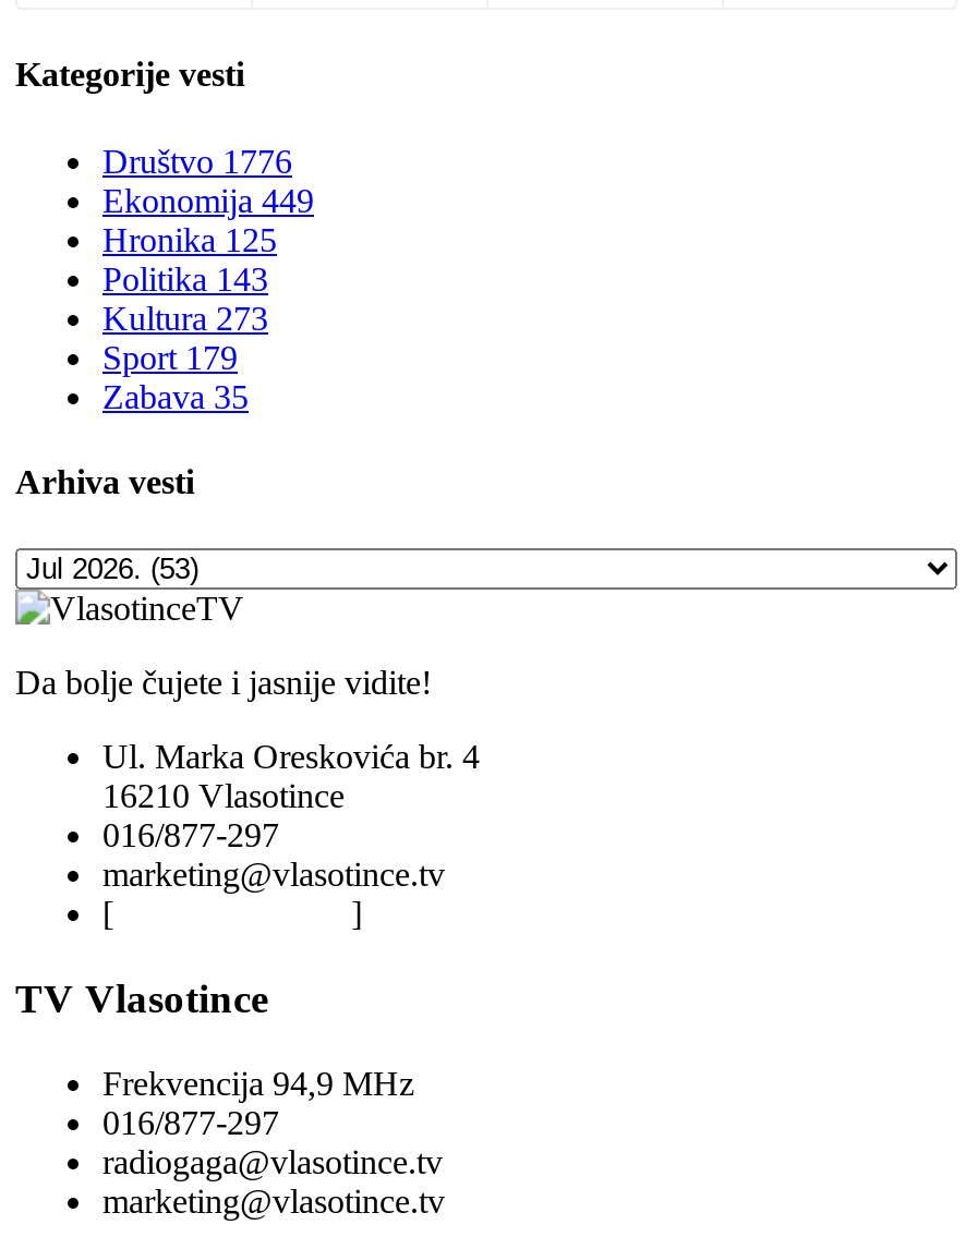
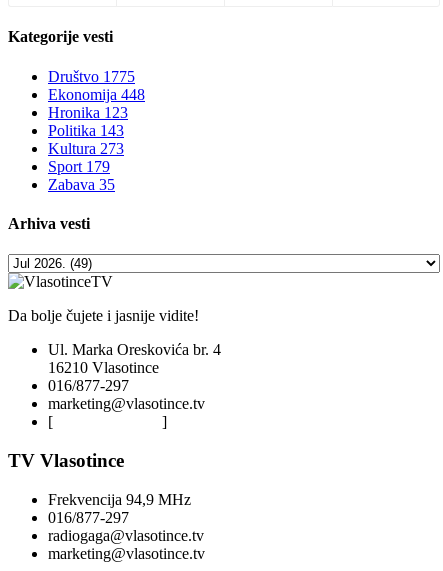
- Društvo 1776
+ Društvo 1775

- Ekonomija 449
+ Ekonomija 448

- Hronika 125
+ Hronika 123
